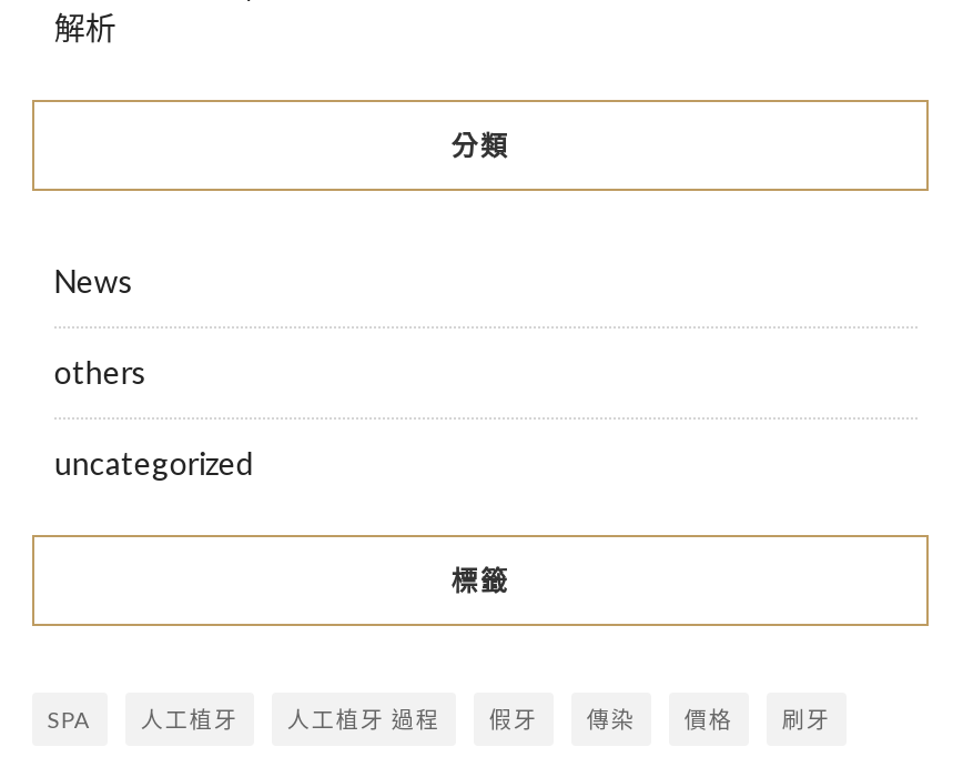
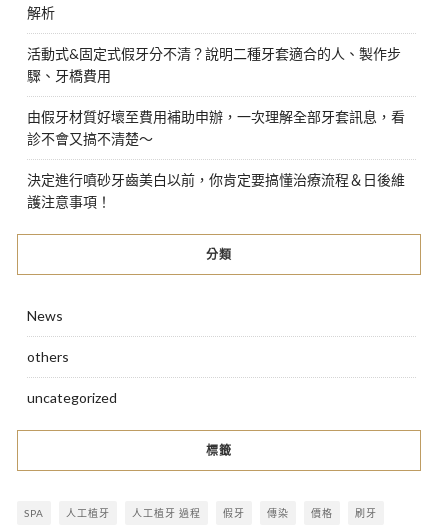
+ 活動式&固定式假牙分不清？說明二種牙套適合的人、製作步
+ 驟、牙橋費用
+ 由假牙材質好壞至費用補助申辦，一次理解全部牙套訊息，看
+ 診不會又搞不清楚～
+ 決定進行噴砂牙齒美白以前，你肯定要搞懂治療流程＆日後維
+ 護注意事項！
